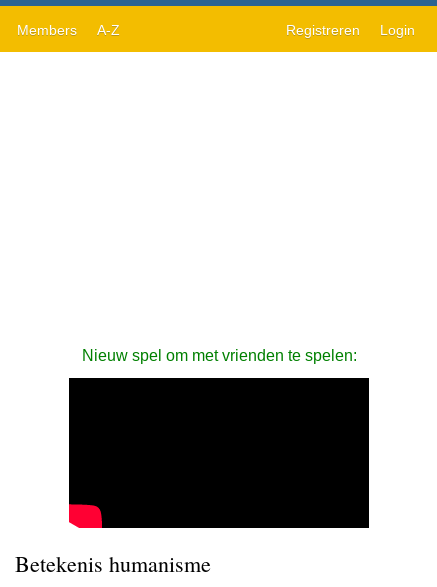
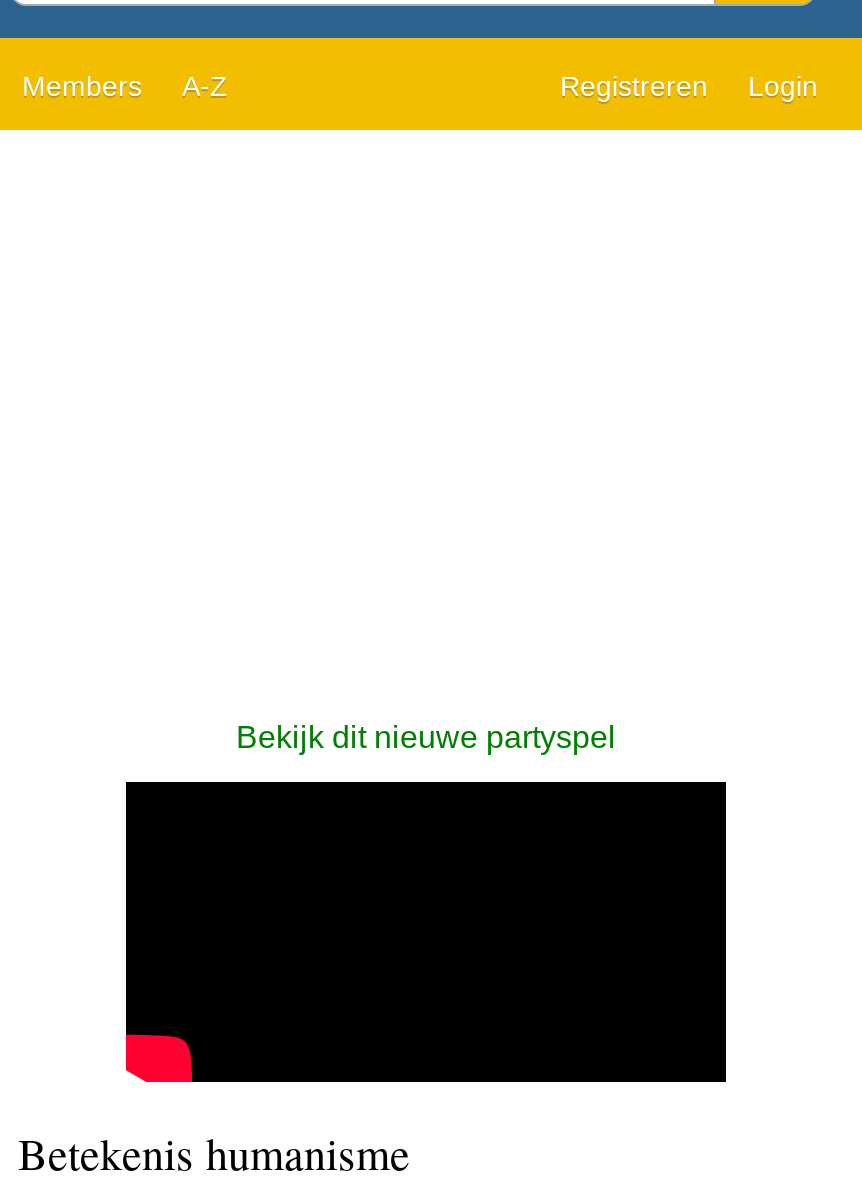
- Nieuw spel om met vrienden te spelen:
+ Bekijk dit nieuwe partyspel
